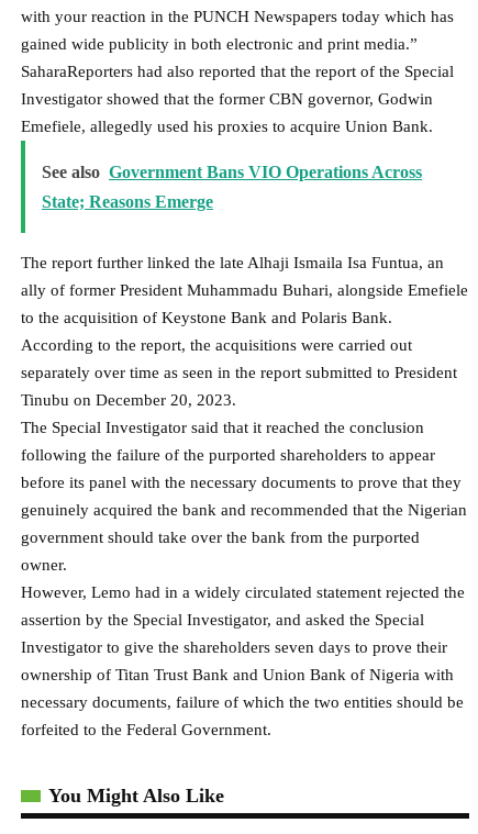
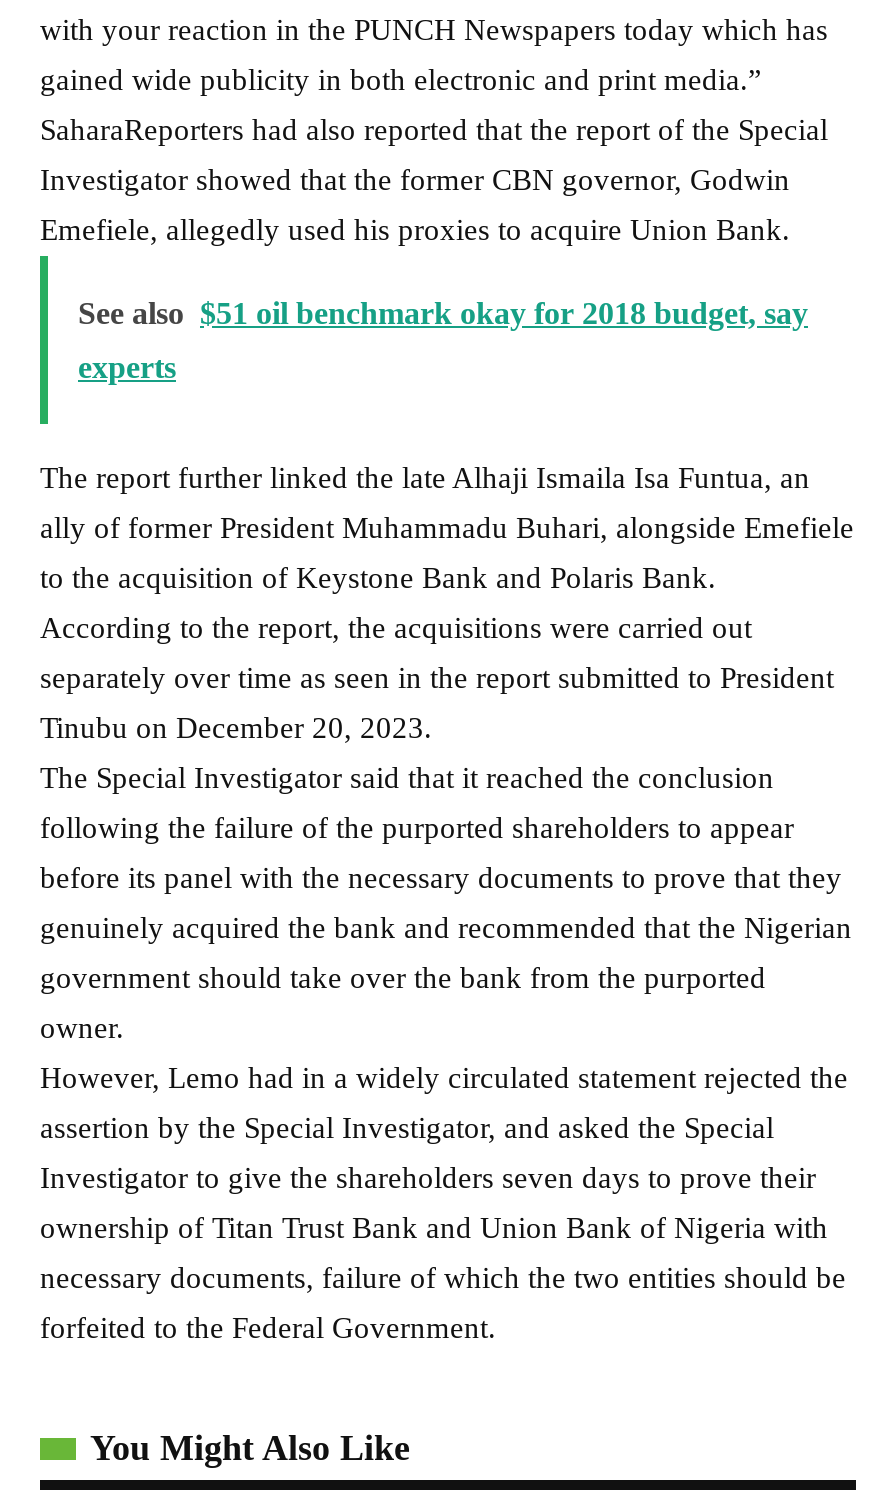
- See also Government Bans VIO Operations Across
+ See also $51 oil benchmark okay for 2018 budget, say

- State; Reasons Emerge
+ experts
